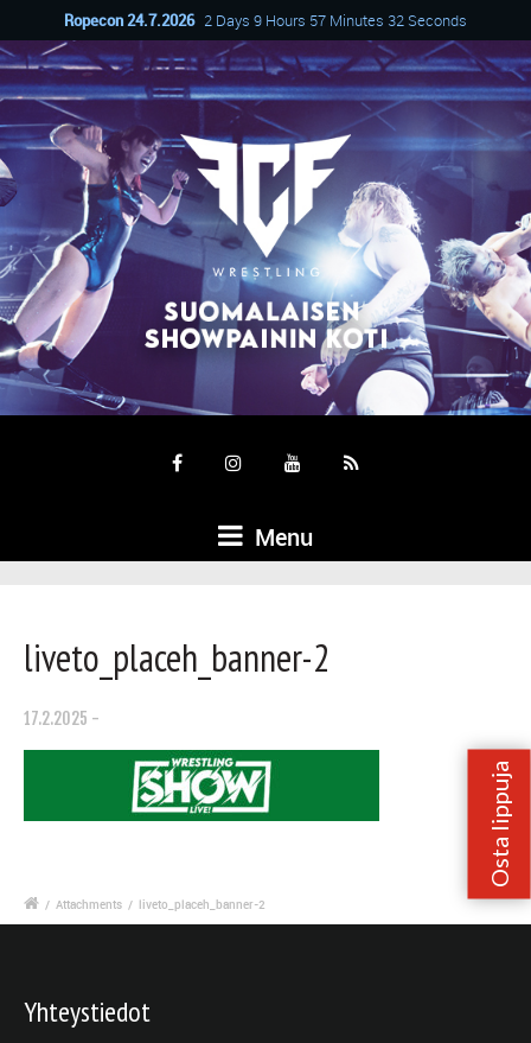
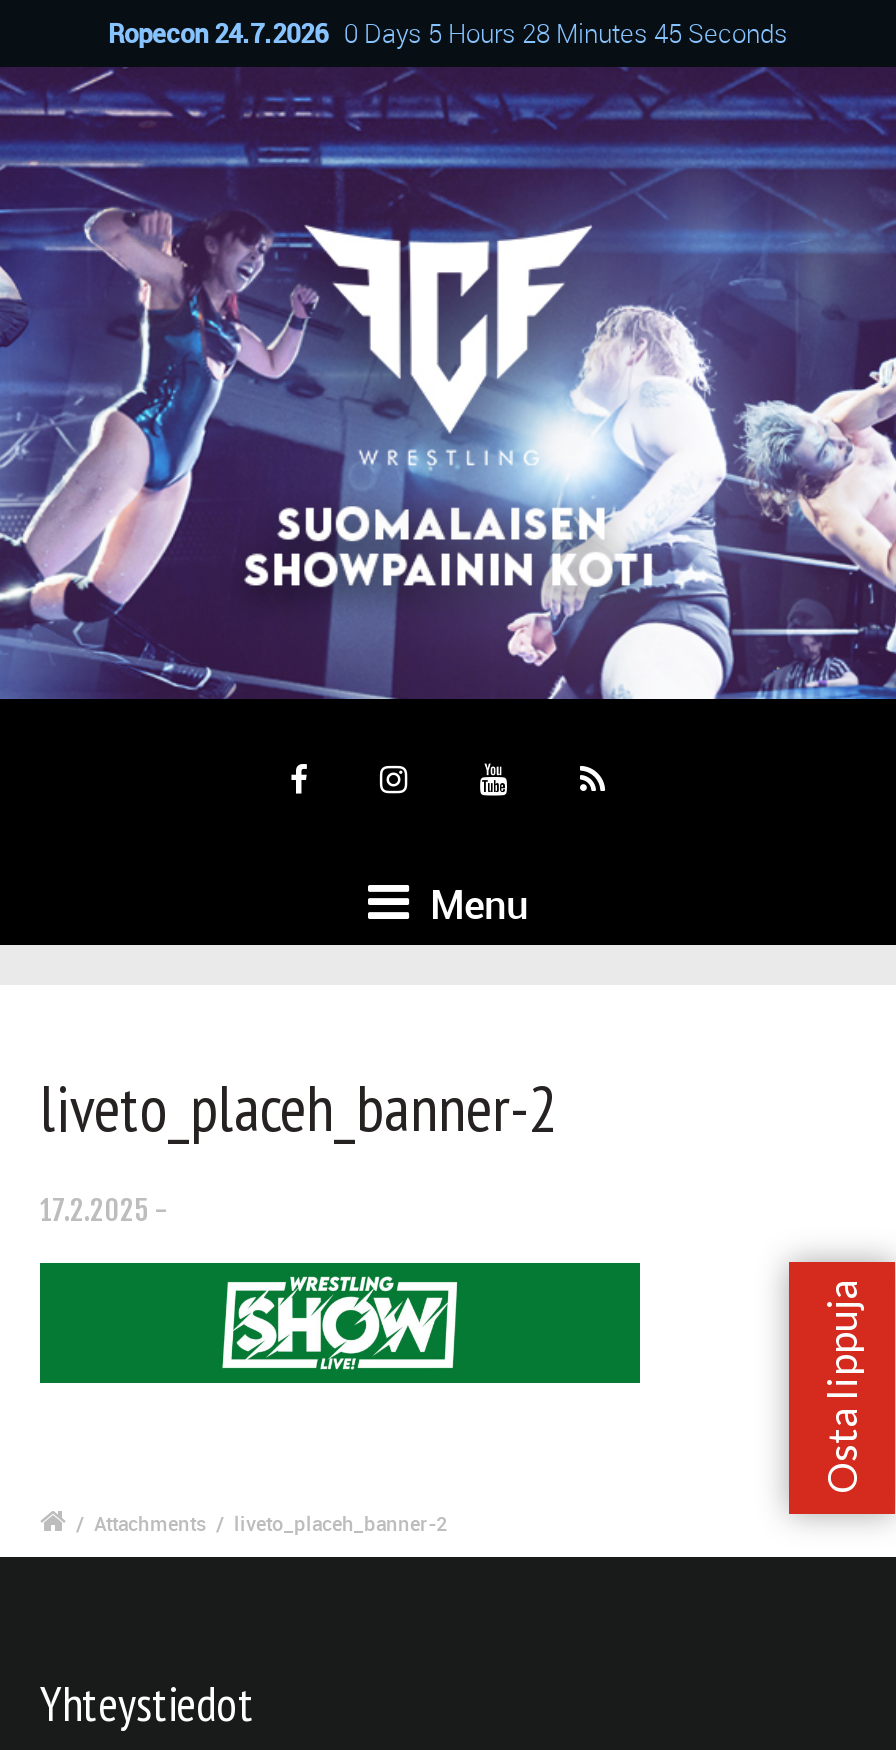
- Ropecon 24.7.2026 2 Days 9 Hours 57 Minutes 32 Seconds
+ Ropecon 24.7.2026 0 Days 5 Hours 28 Minutes 45 Seconds
